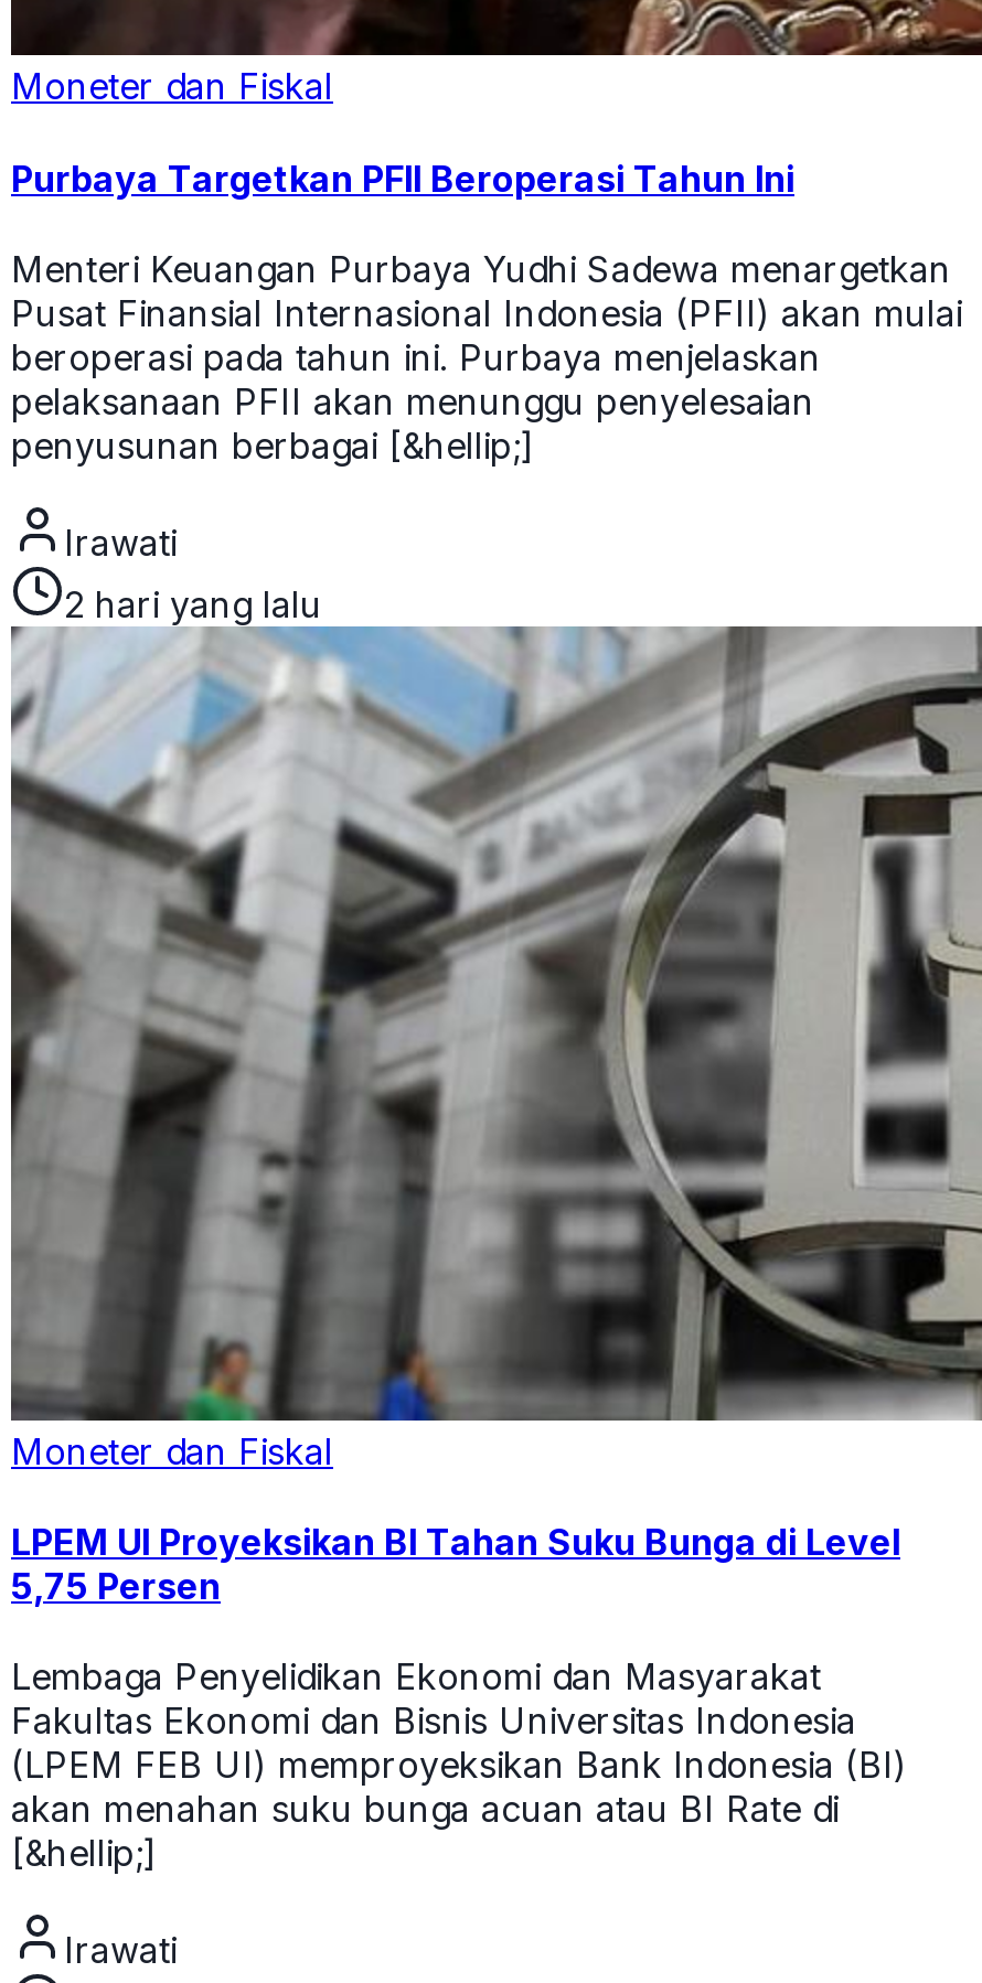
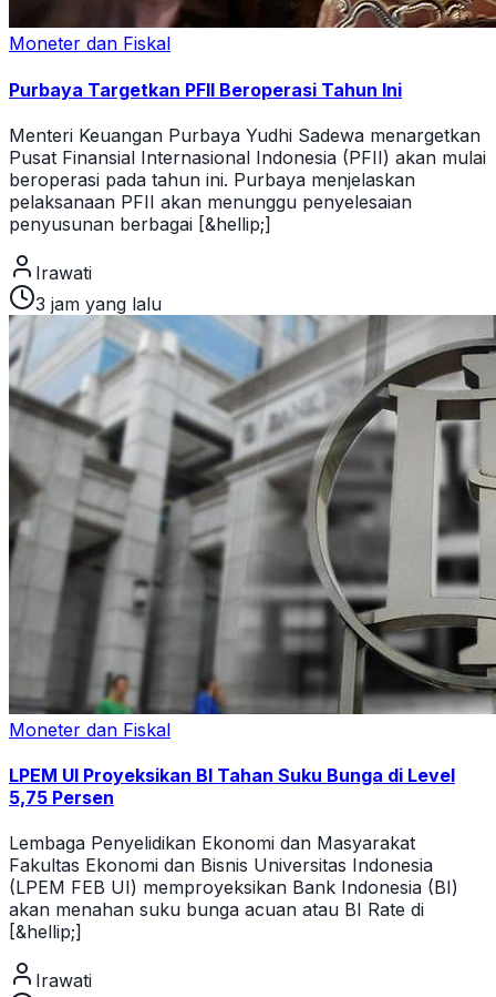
- 2 hari yang lalu
+ 3 jam yang lalu
